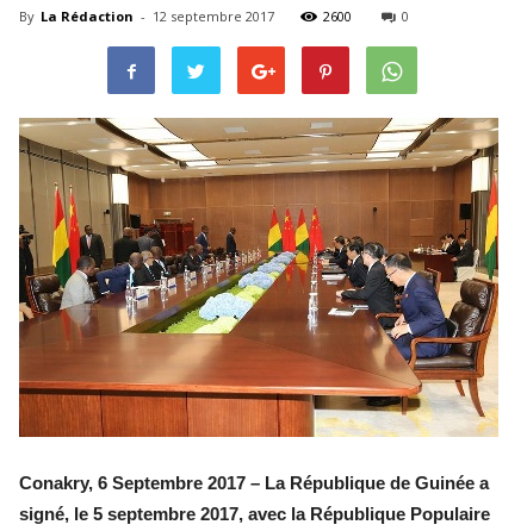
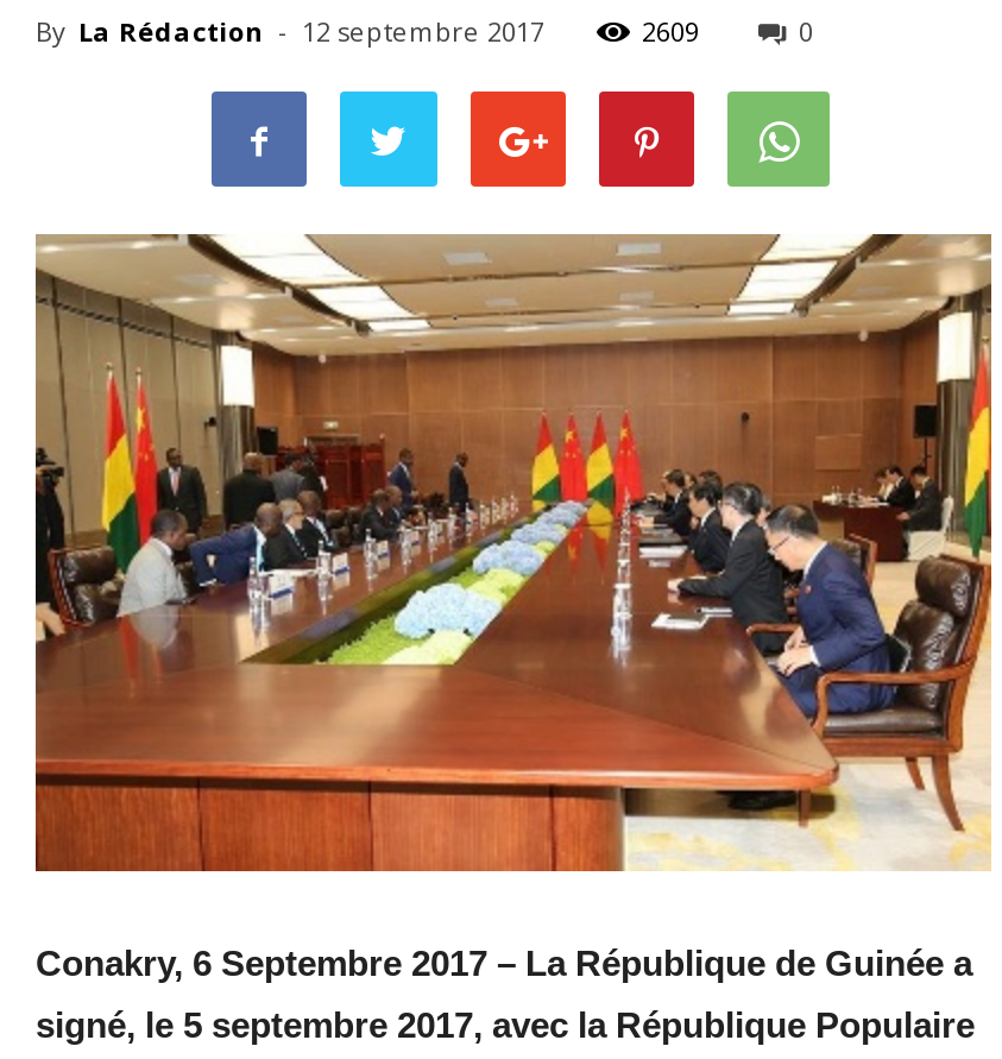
- 2600
+ 2609
